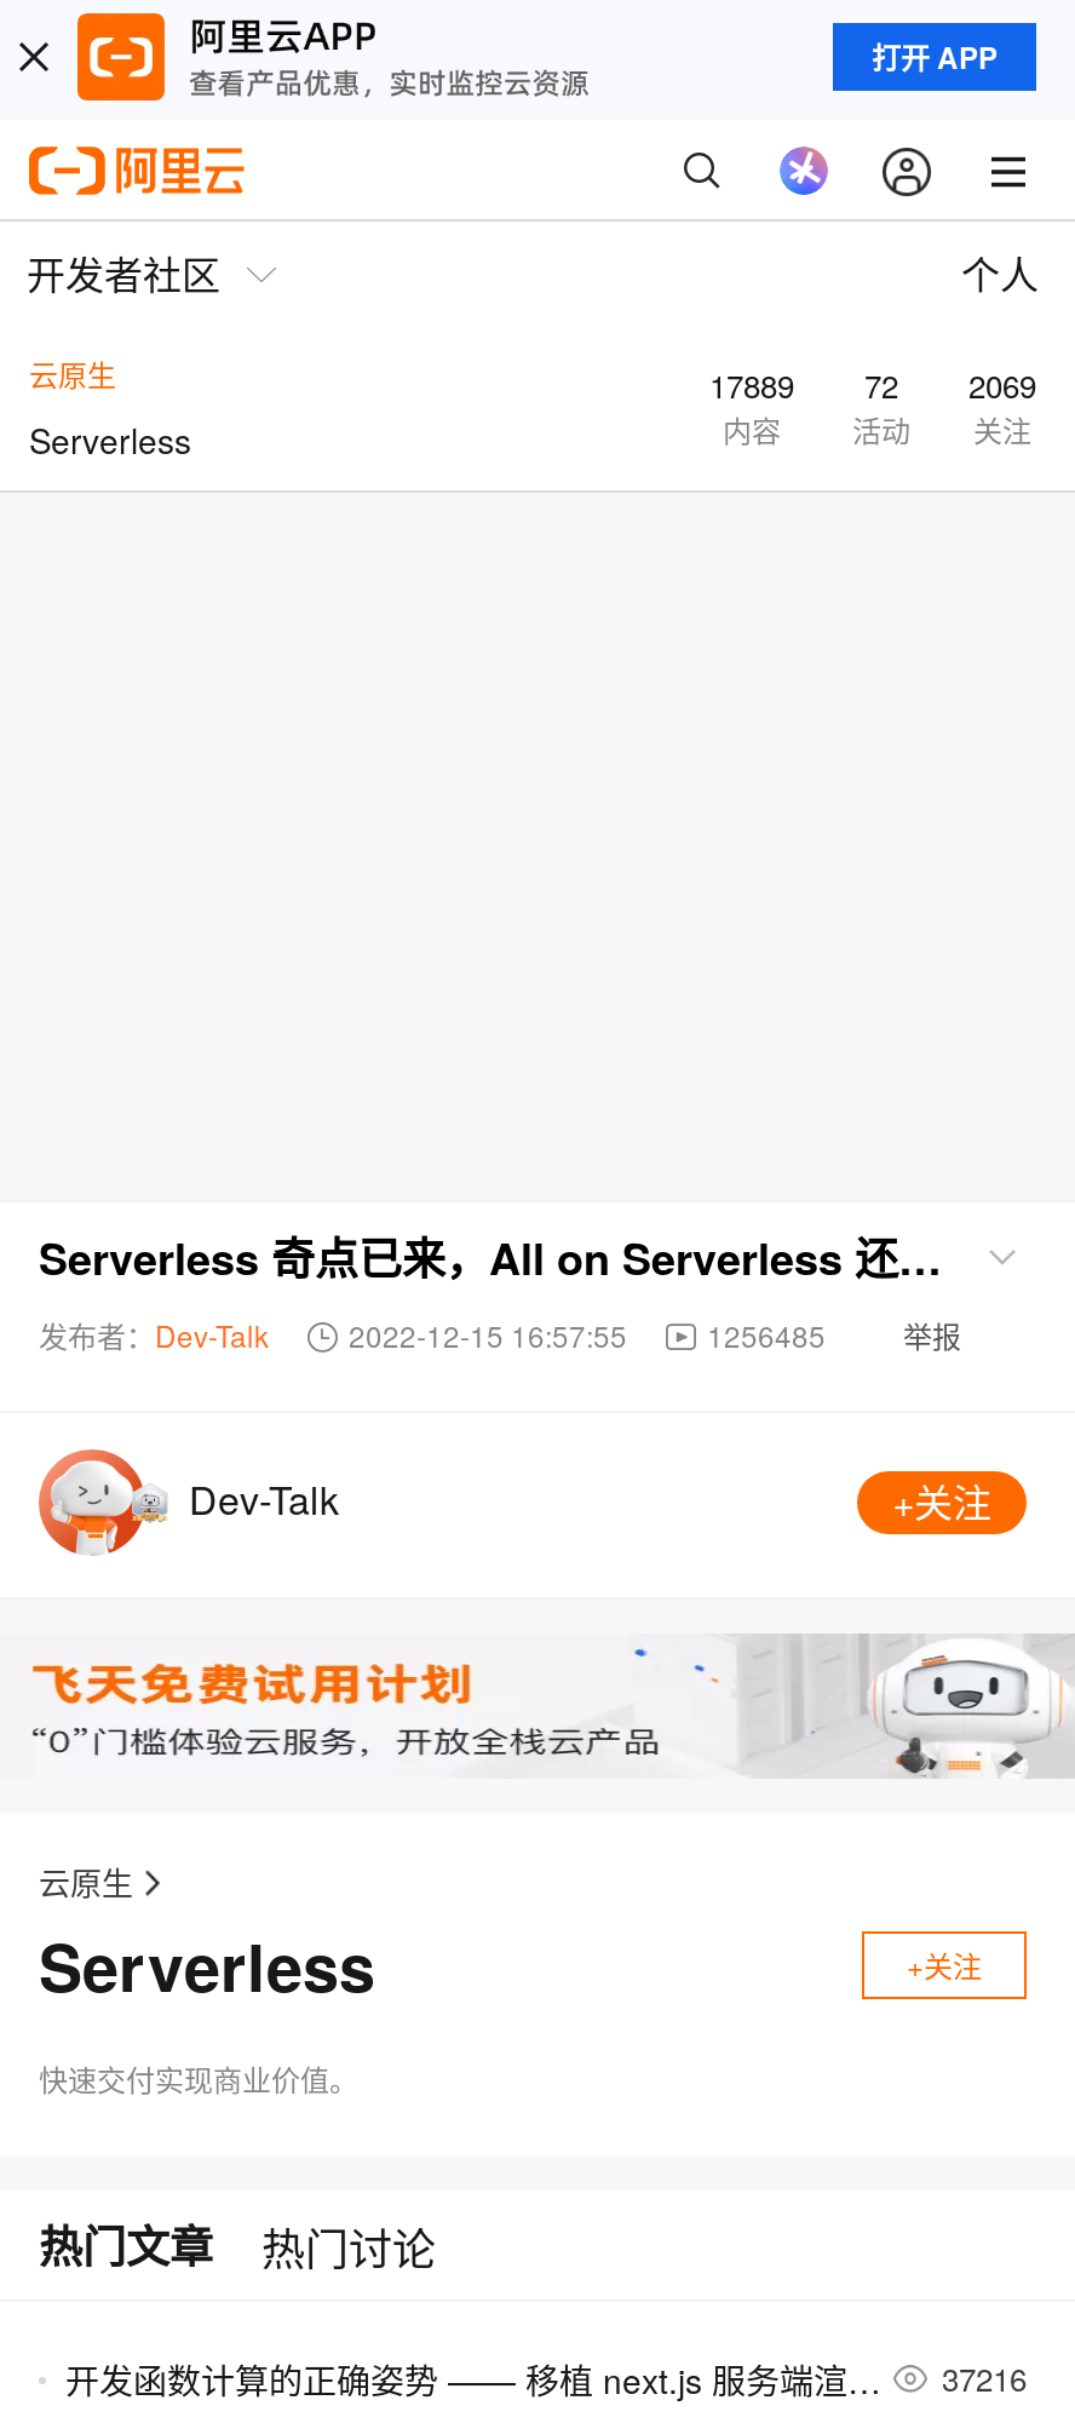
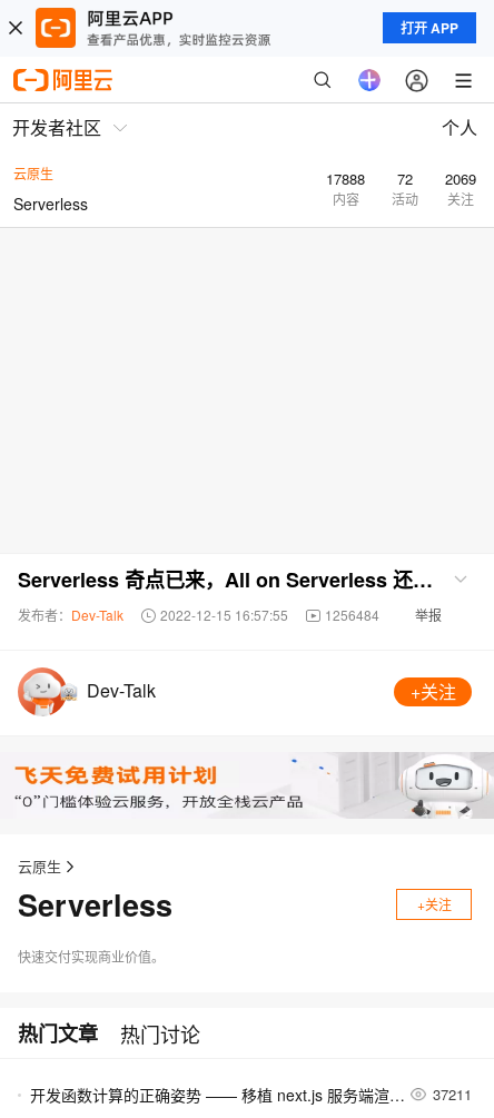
- 17889 72 2069
+ 17888 72 2069

- 发布者：Dev-Talk 2022-12-15 16:57:55 1256485 举报
+ 发布者：Dev-Talk 2022-12-15 16:57:55 1256484 举报

- 37216
+ 37211
